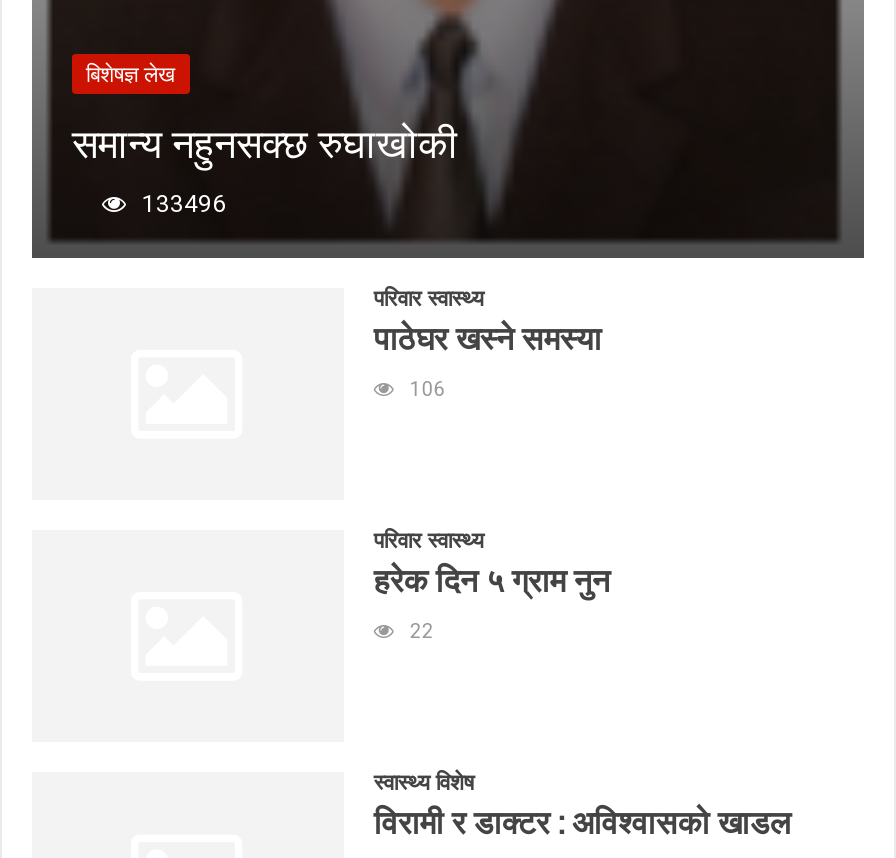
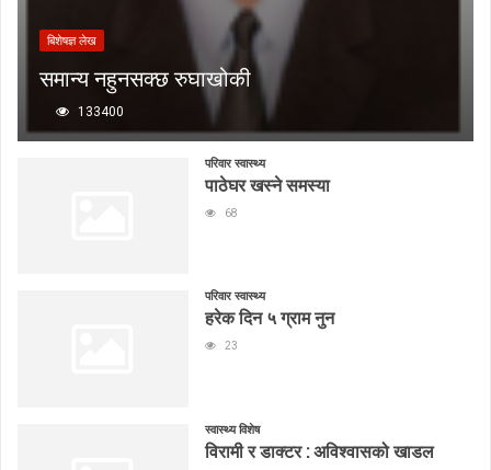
- 133496
+ 133400

- 106
+ 68

- 22
+ 23
